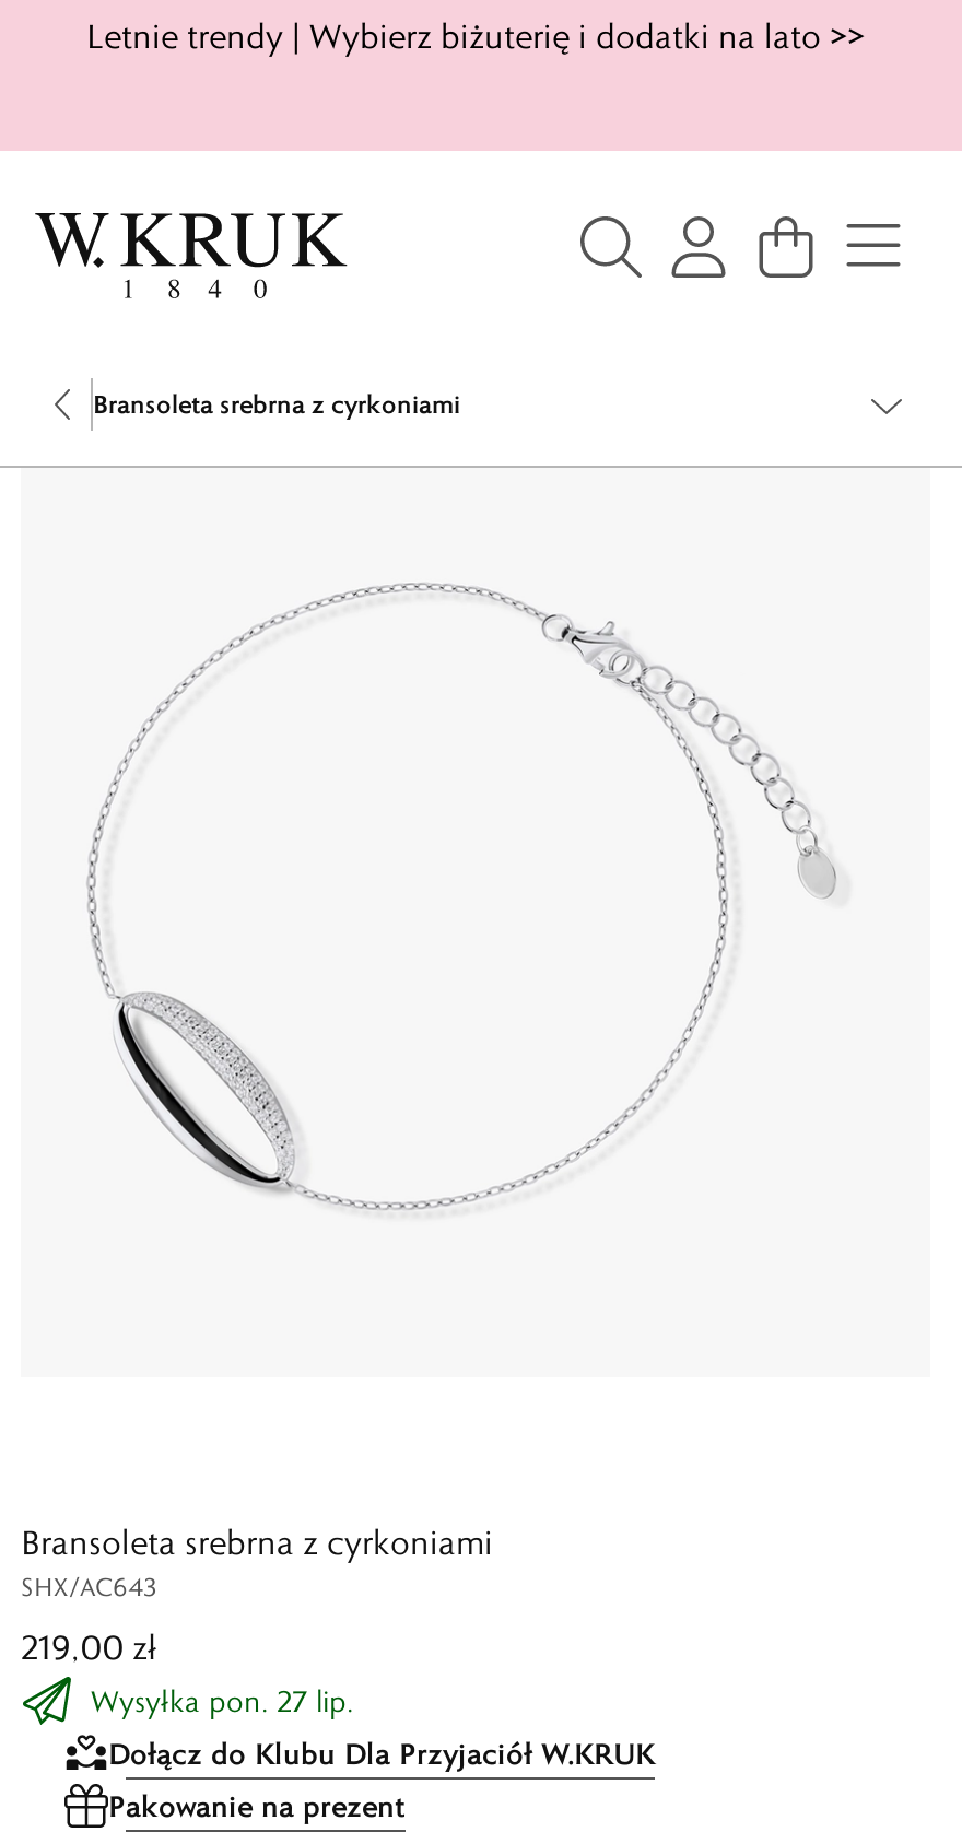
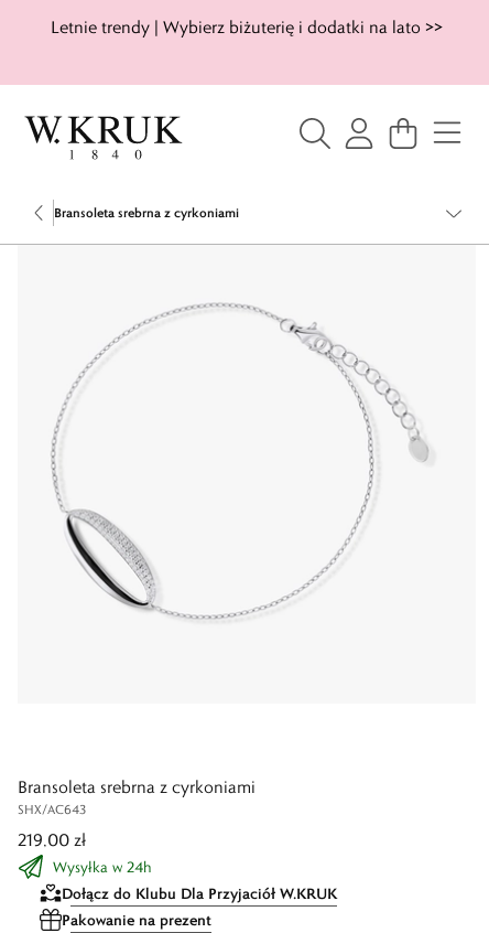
- Wysyłka pon. 27 lip.
+ Wysyłka w 24h
